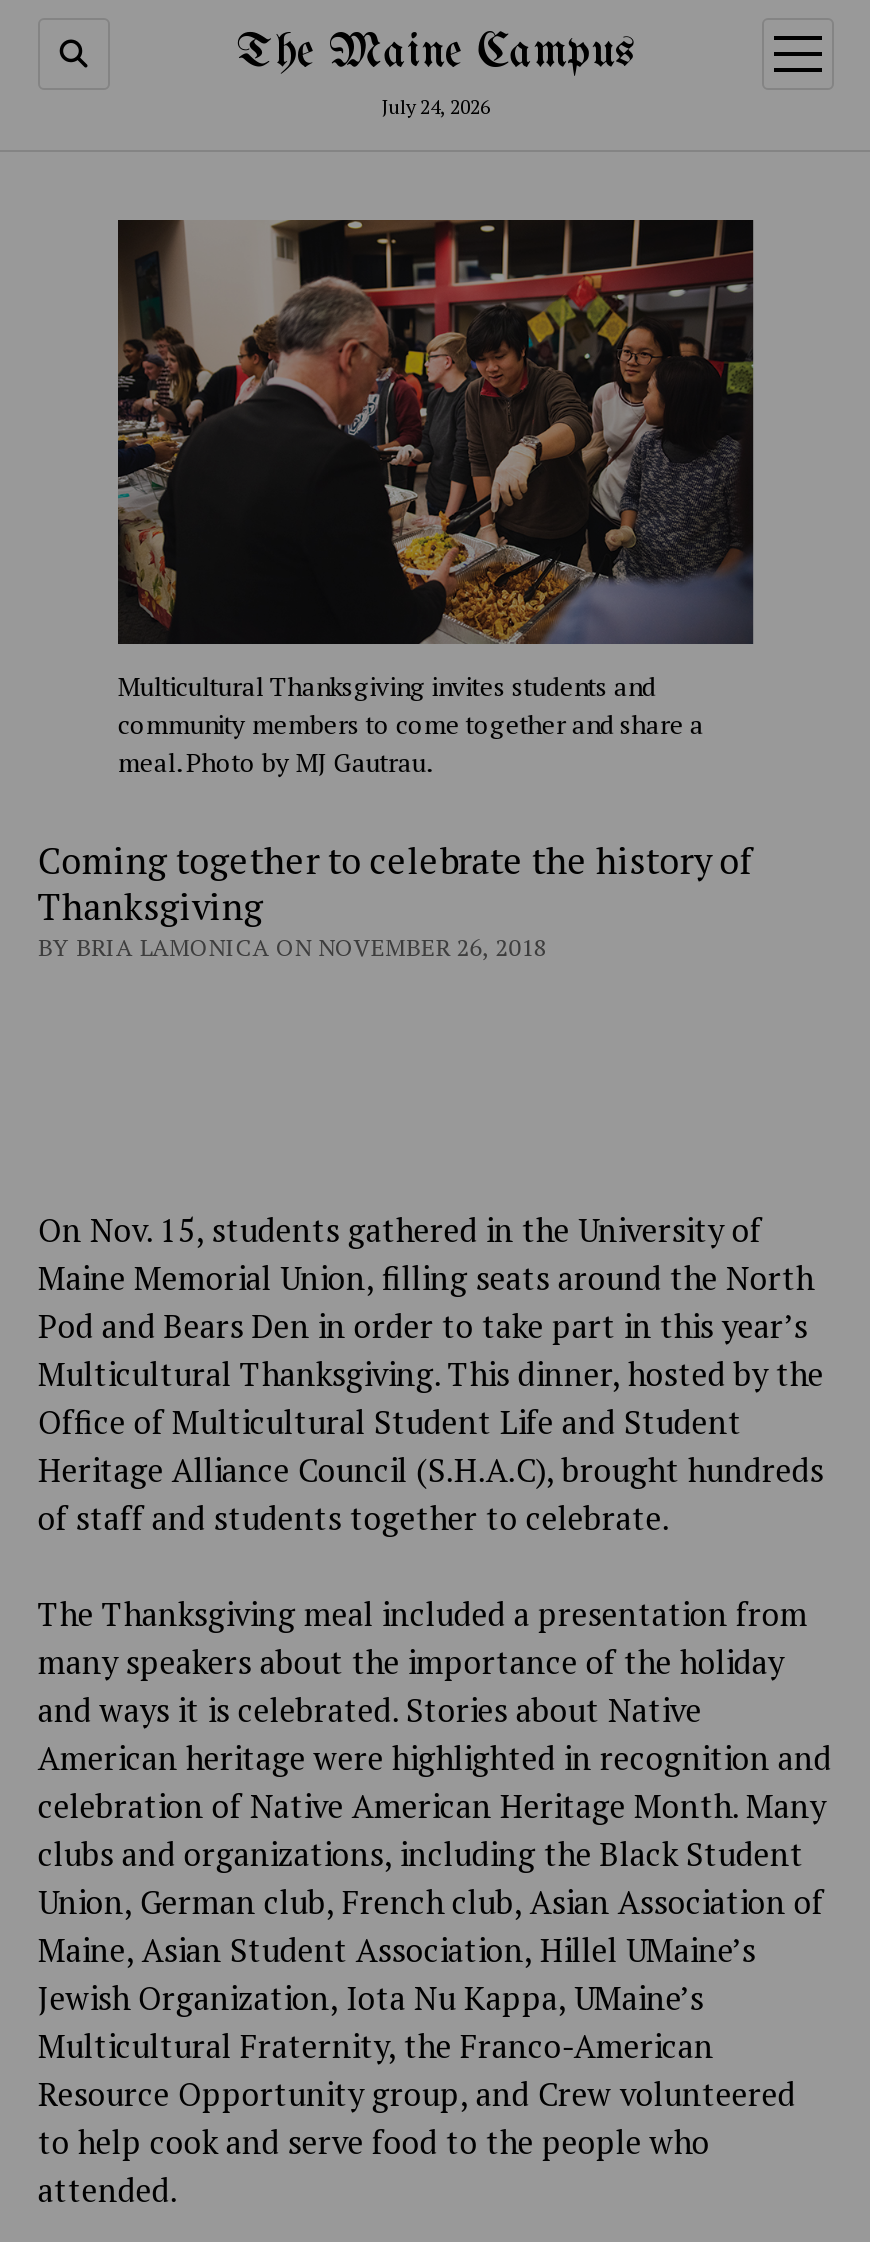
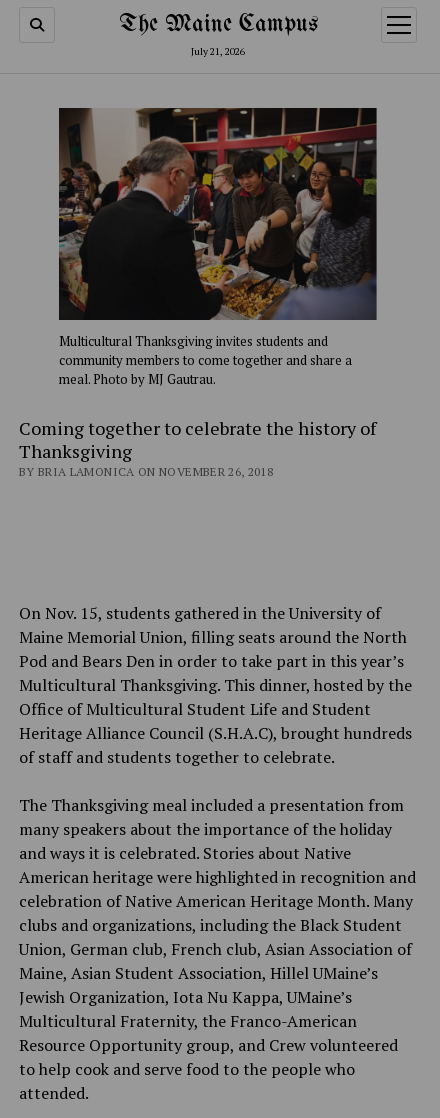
- July 24, 2026
+ July 21, 2026
